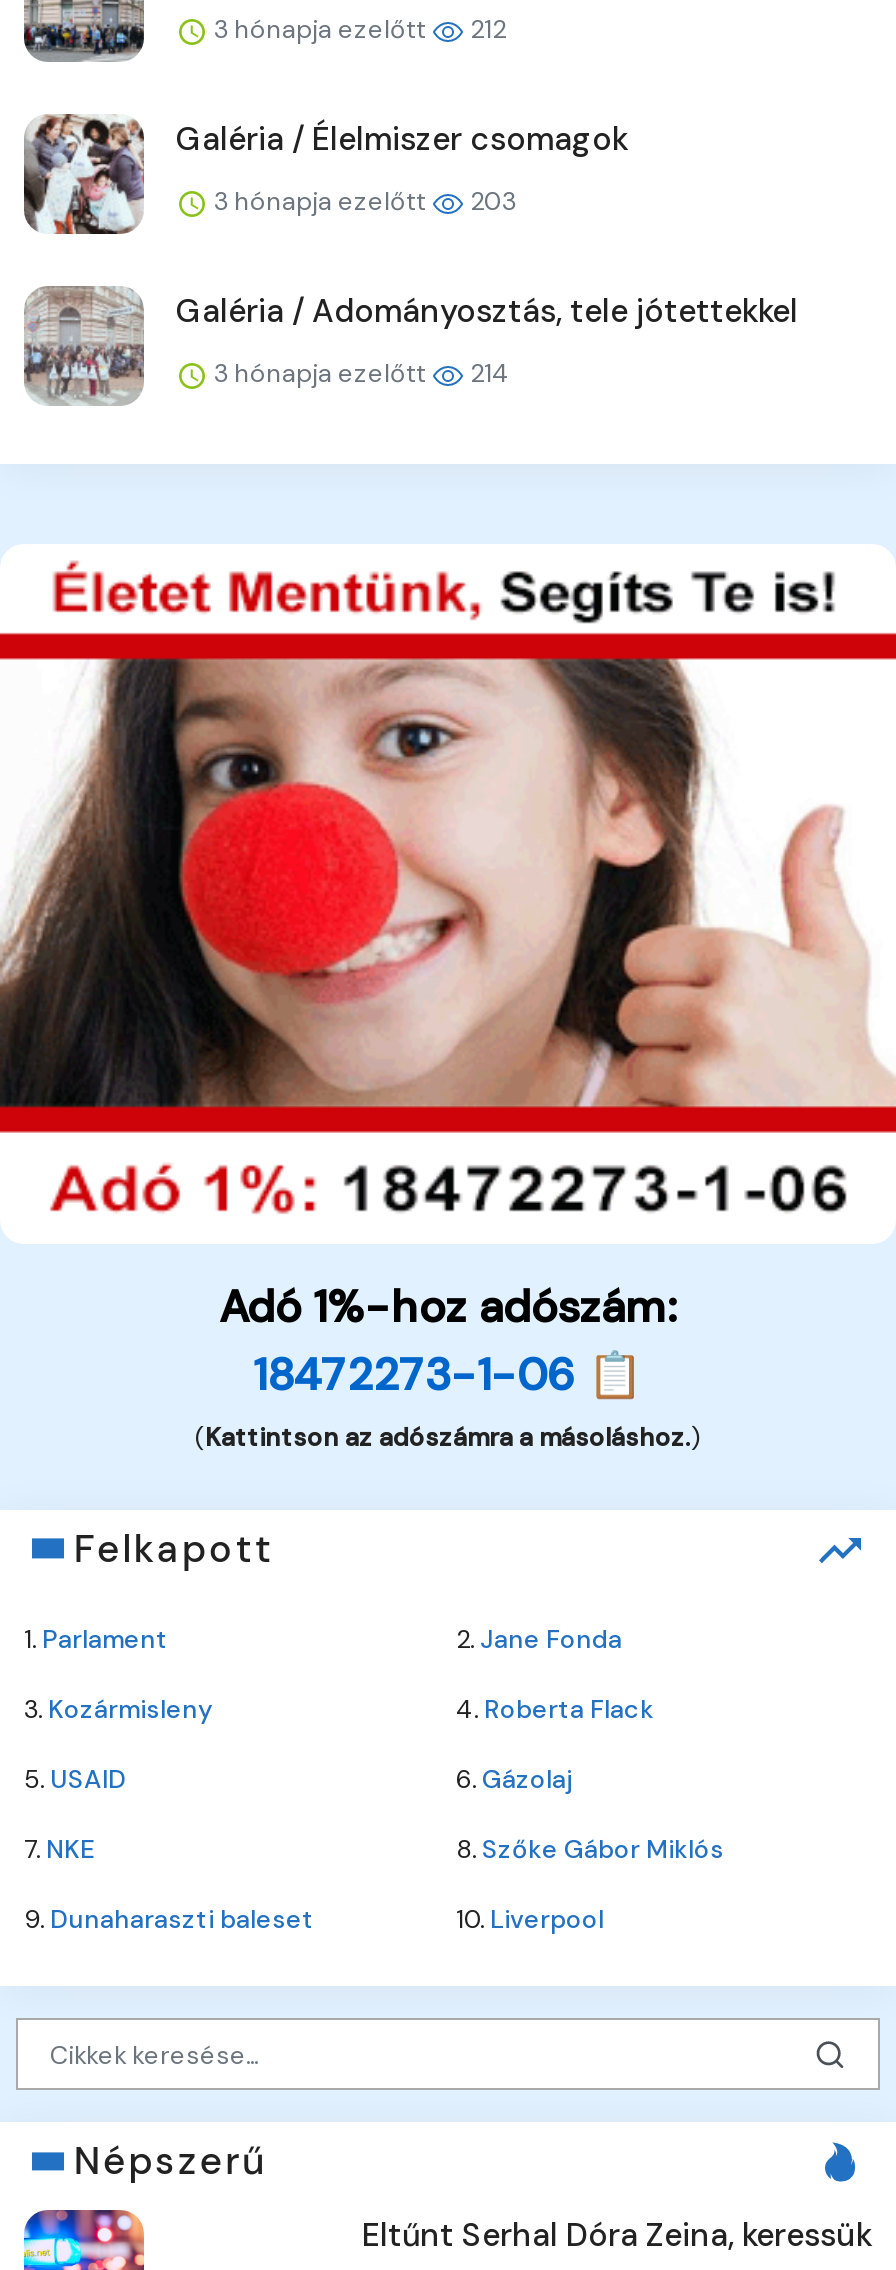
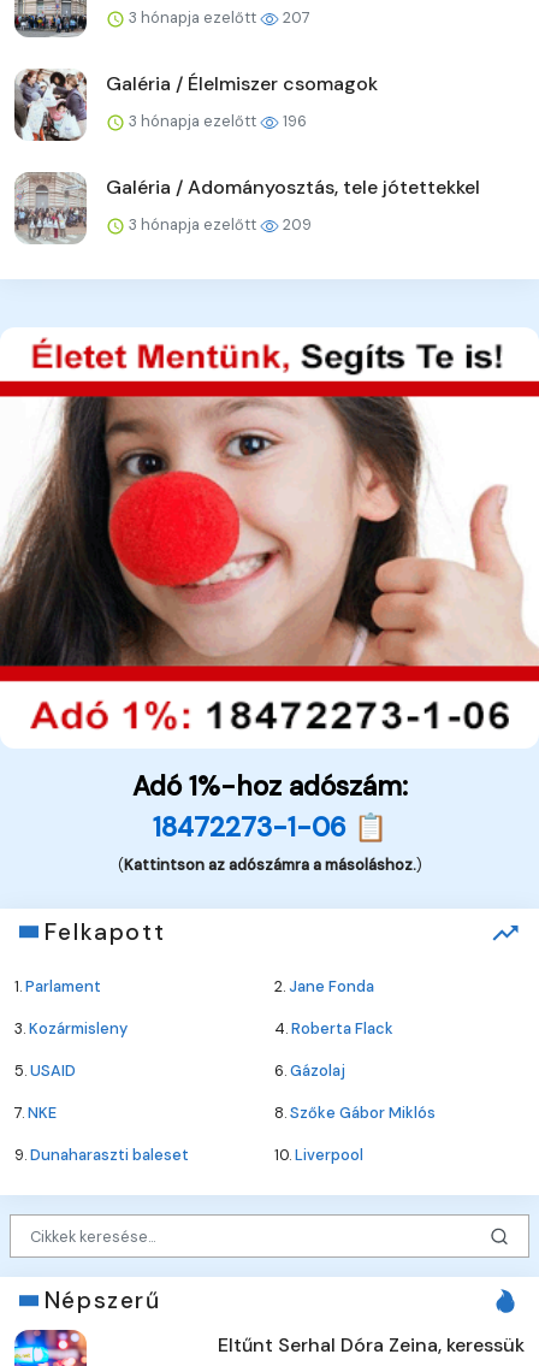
- 3 hónapja ezelőtt 212
+ 3 hónapja ezelőtt 207

- 3 hónapja ezelőtt 203
+ 3 hónapja ezelőtt 196

- 3 hónapja ezelőtt 214
+ 3 hónapja ezelőtt 209
